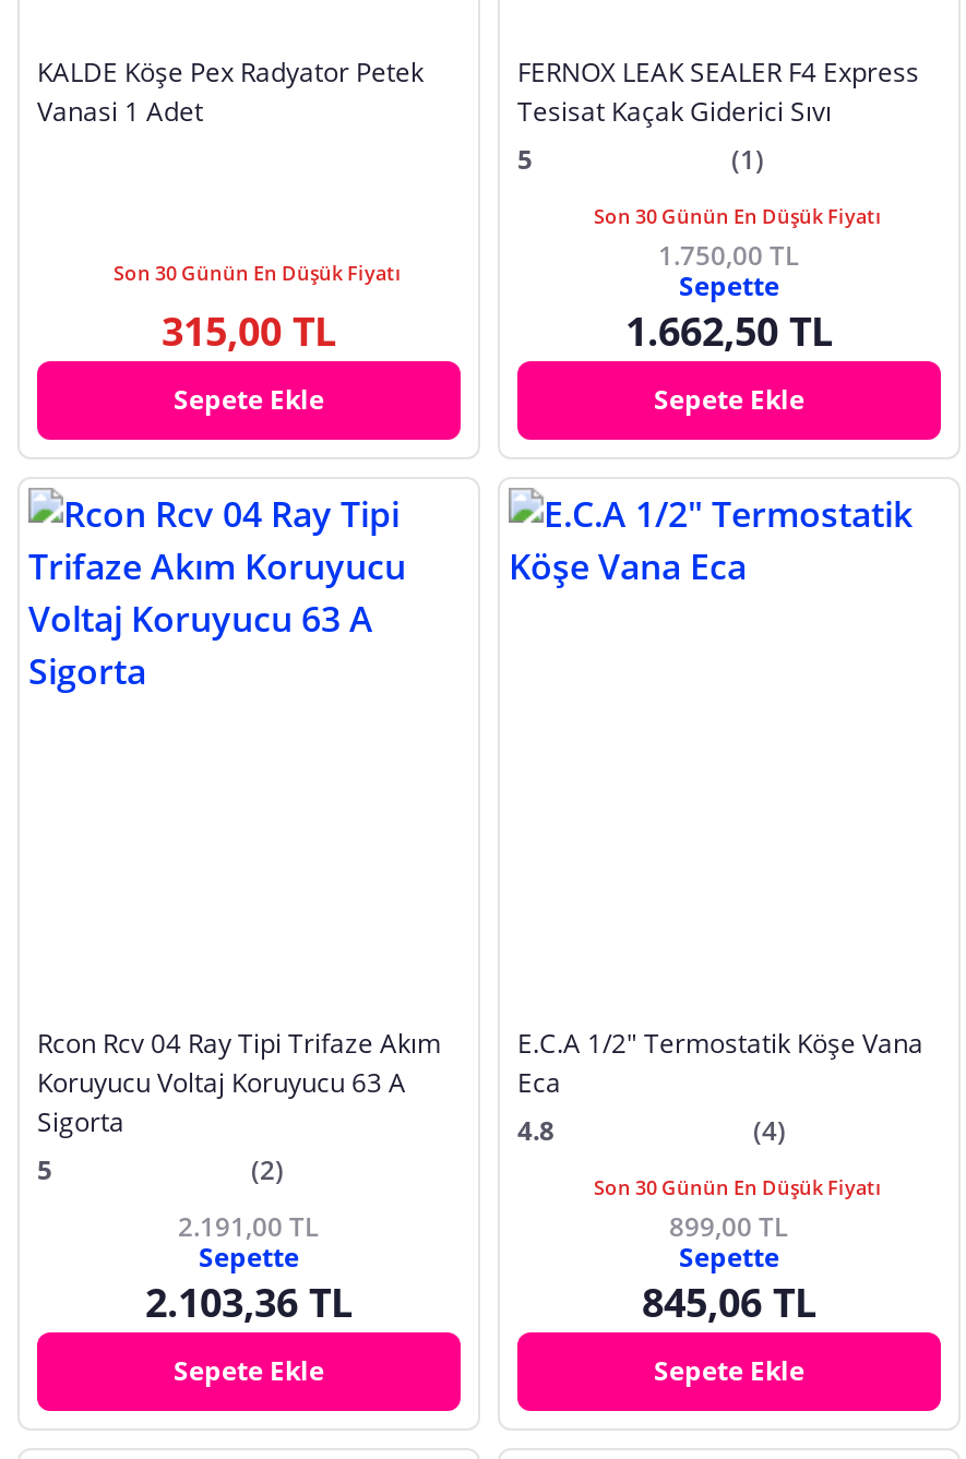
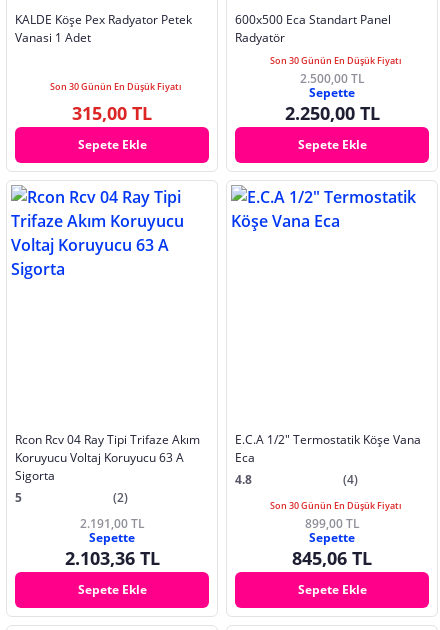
- FERNOX LEAK SEALER F4 Express
- Tesisat Kaçak Giderici Sıvı
- 5
- (1)
+ 600x500 Eca Standart Panel
+ Radyatör

- 1.750,00 TL
+ 2.500,00 TL

- 1.662,50 TL
+ 2.250,00 TL
